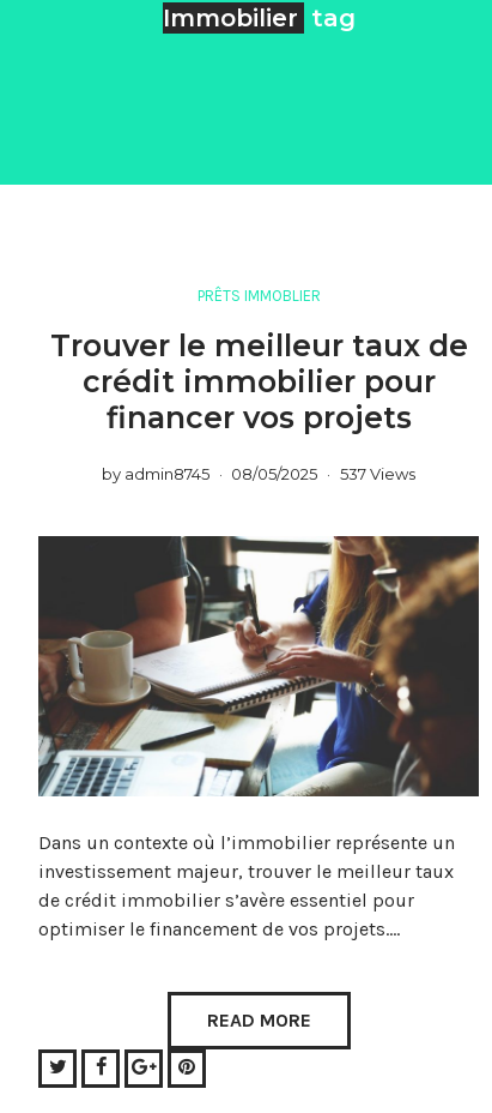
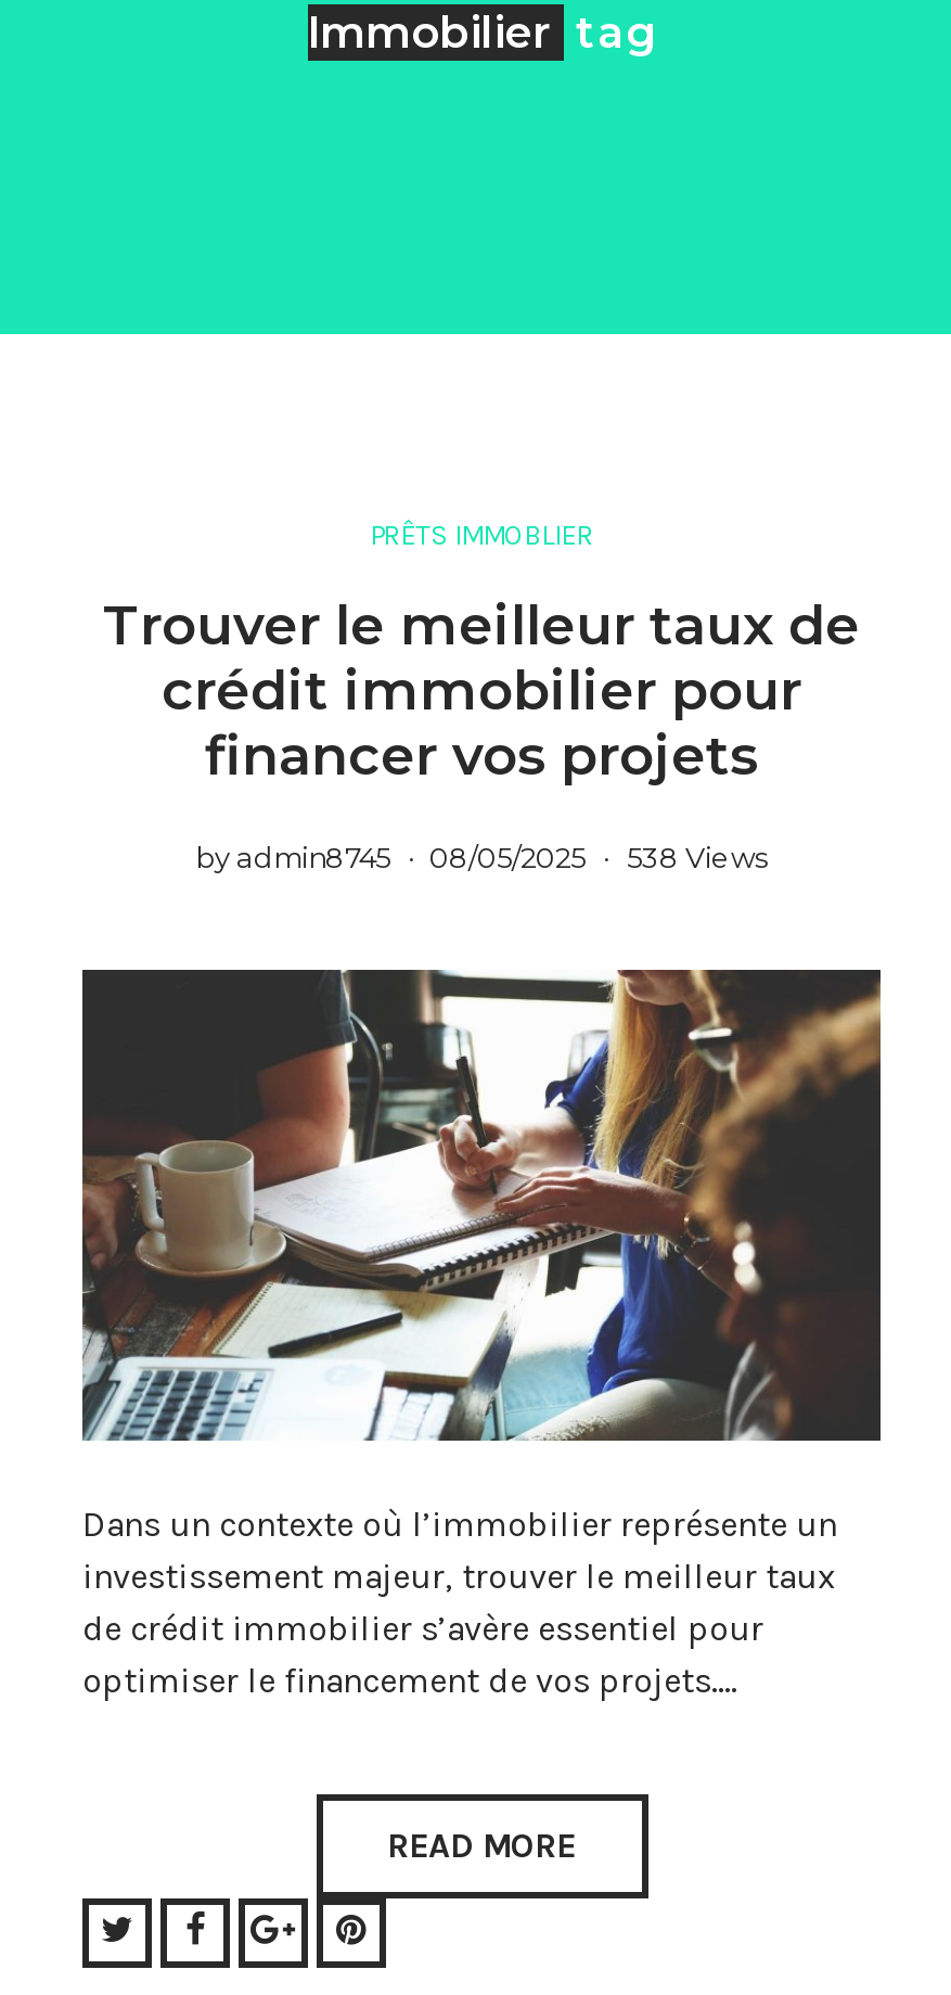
- by admin8745 08/05/2025 537 Views
+ by admin8745 08/05/2025 538 Views
